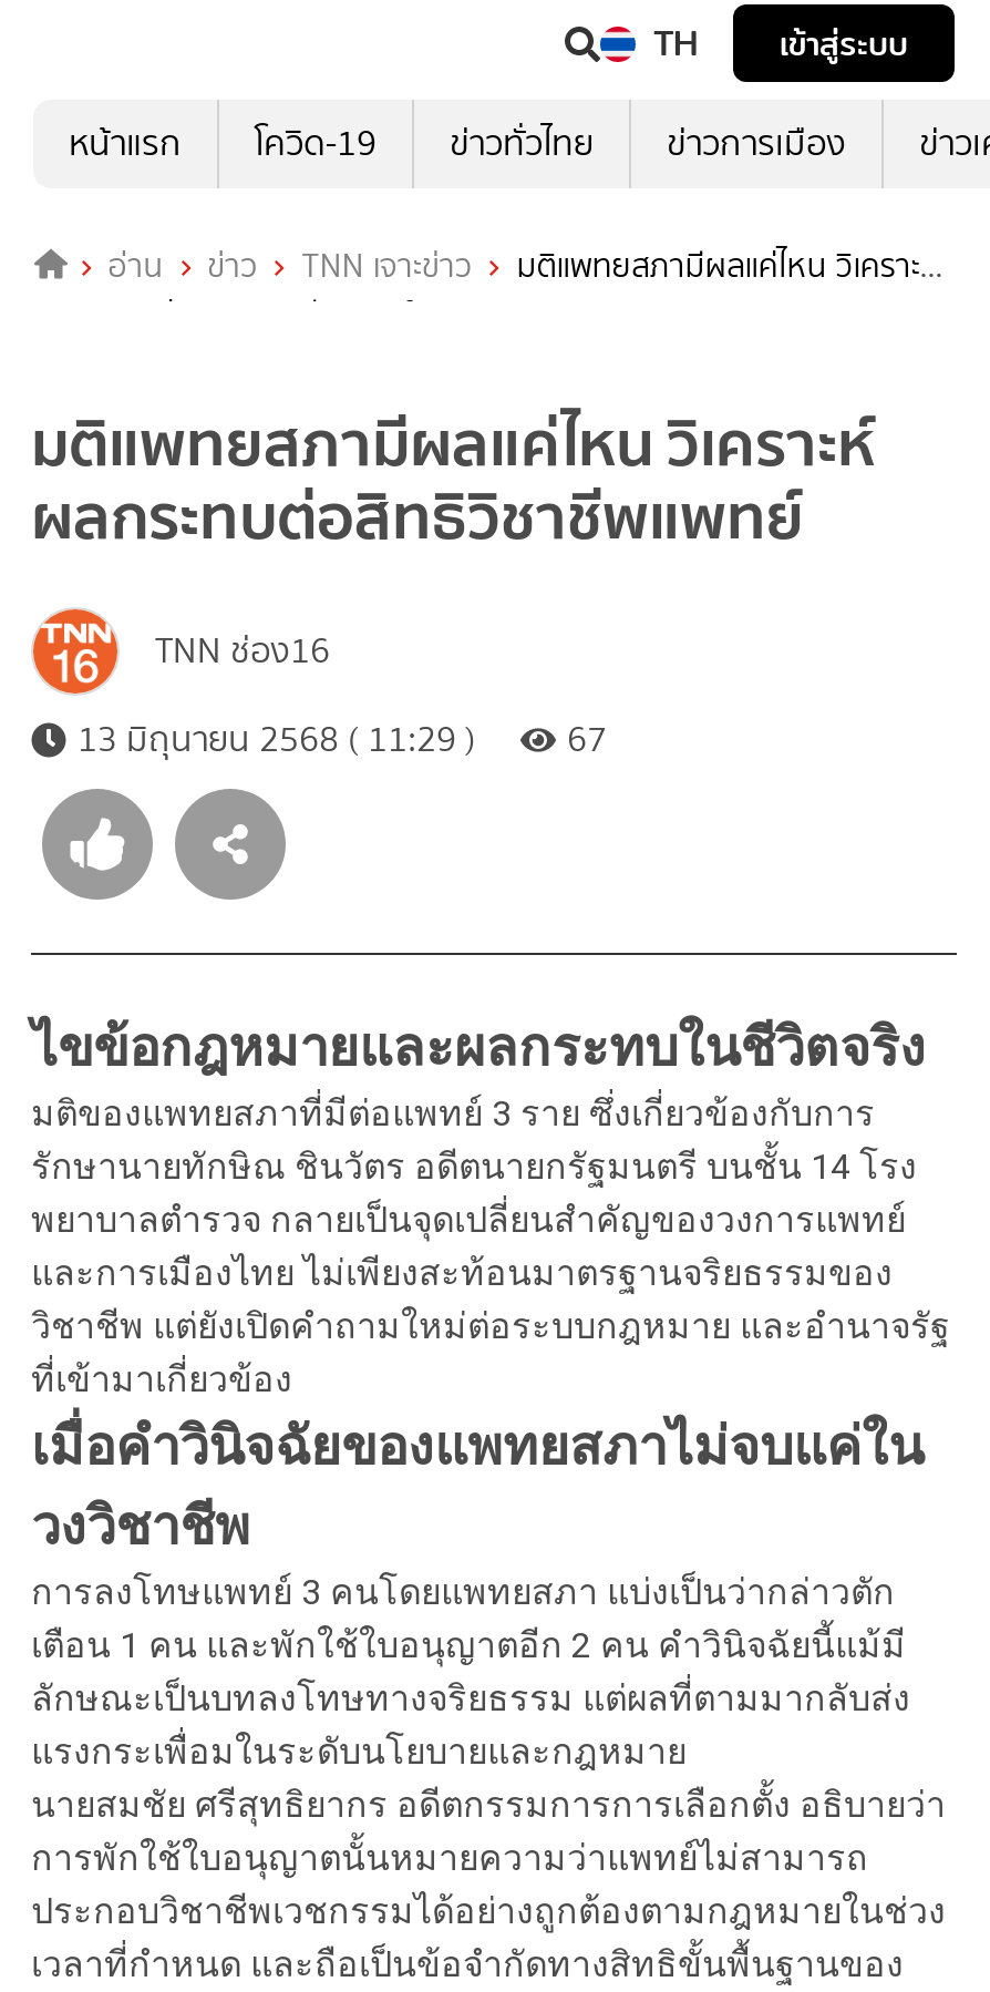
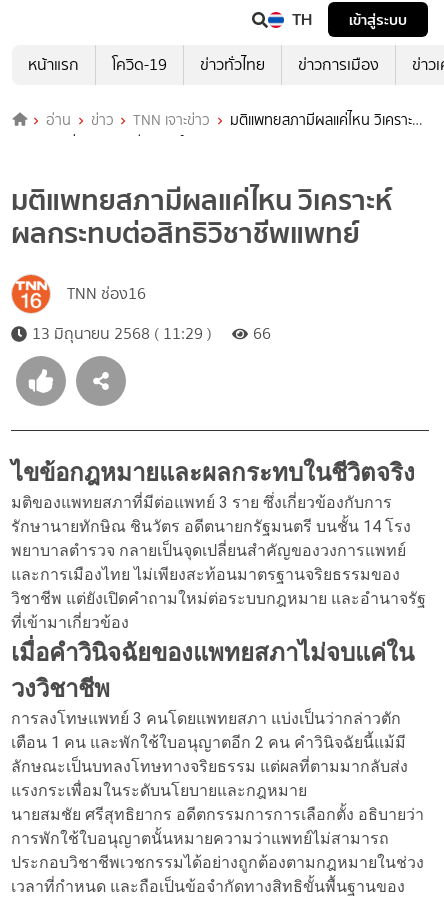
- 13 มิถุนายน 2568 ( 11:29 ) 67
+ 13 มิถุนายน 2568 ( 11:29 ) 66
